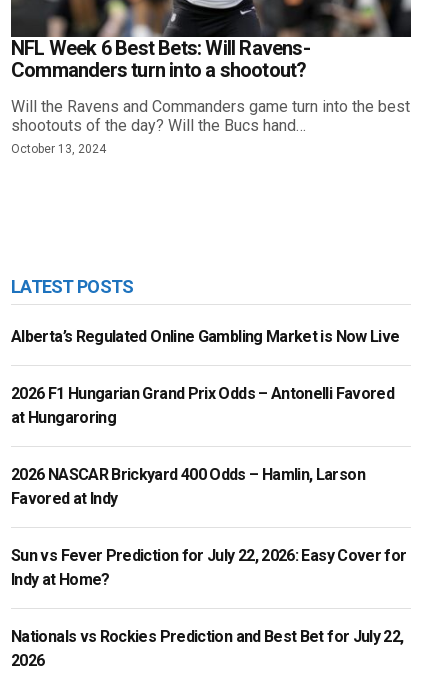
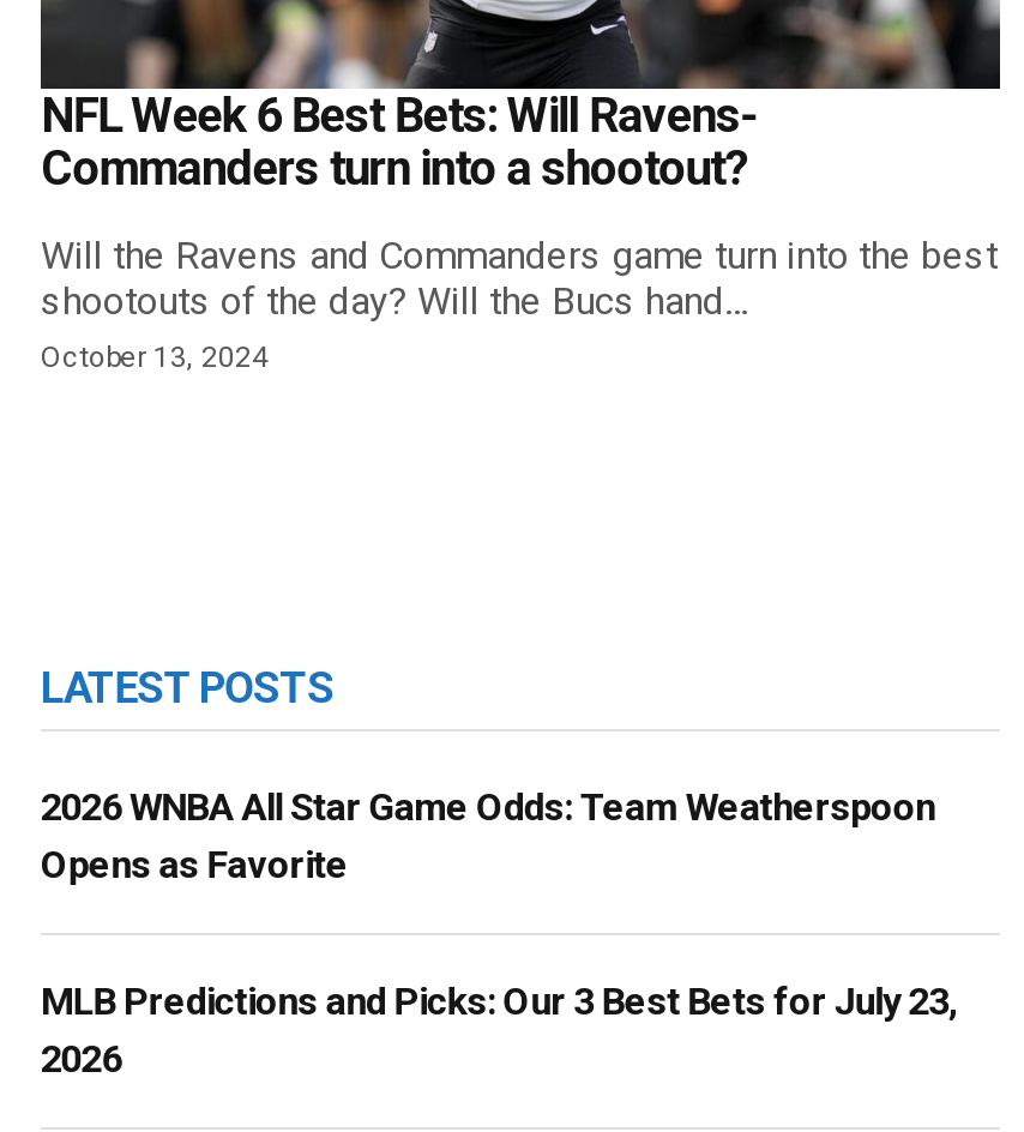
- Alberta’s Regulated Online Gambling Market is Now Live
- 2026 F1 Hungarian Grand Prix Odds – Antonelli Favored
- at Hungaroring
- 2026 NASCAR Brickyard 400 Odds – Hamlin, Larson
- Favored at Indy
- Sun vs Fever Prediction for July 22, 2026: Easy Cover for
- Indy at Home?
- Nationals vs Rockies Prediction and Best Bet for July 22,
+ 2026 WNBA All Star Game Odds: Team Weatherspoon
+ Opens as Favorite
+ MLB Predictions and Picks: Our 3 Best Bets for July 23,
